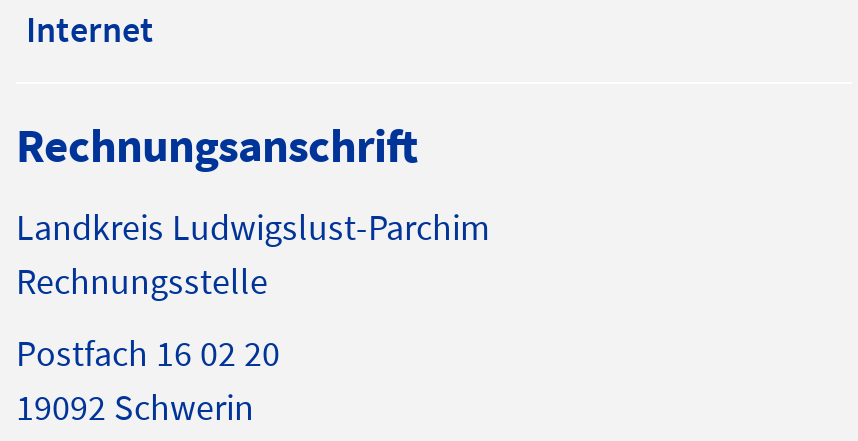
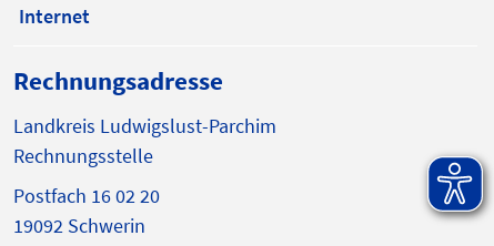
- Rechnungsanschrift
+ Rechnungsadresse

+ [image]
